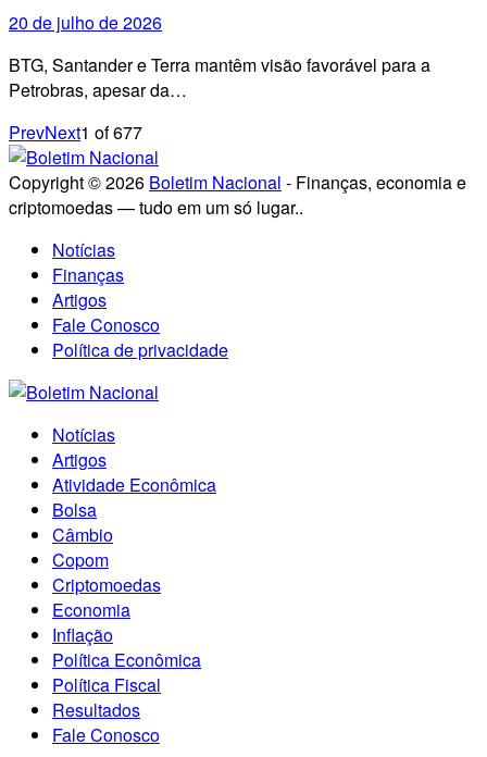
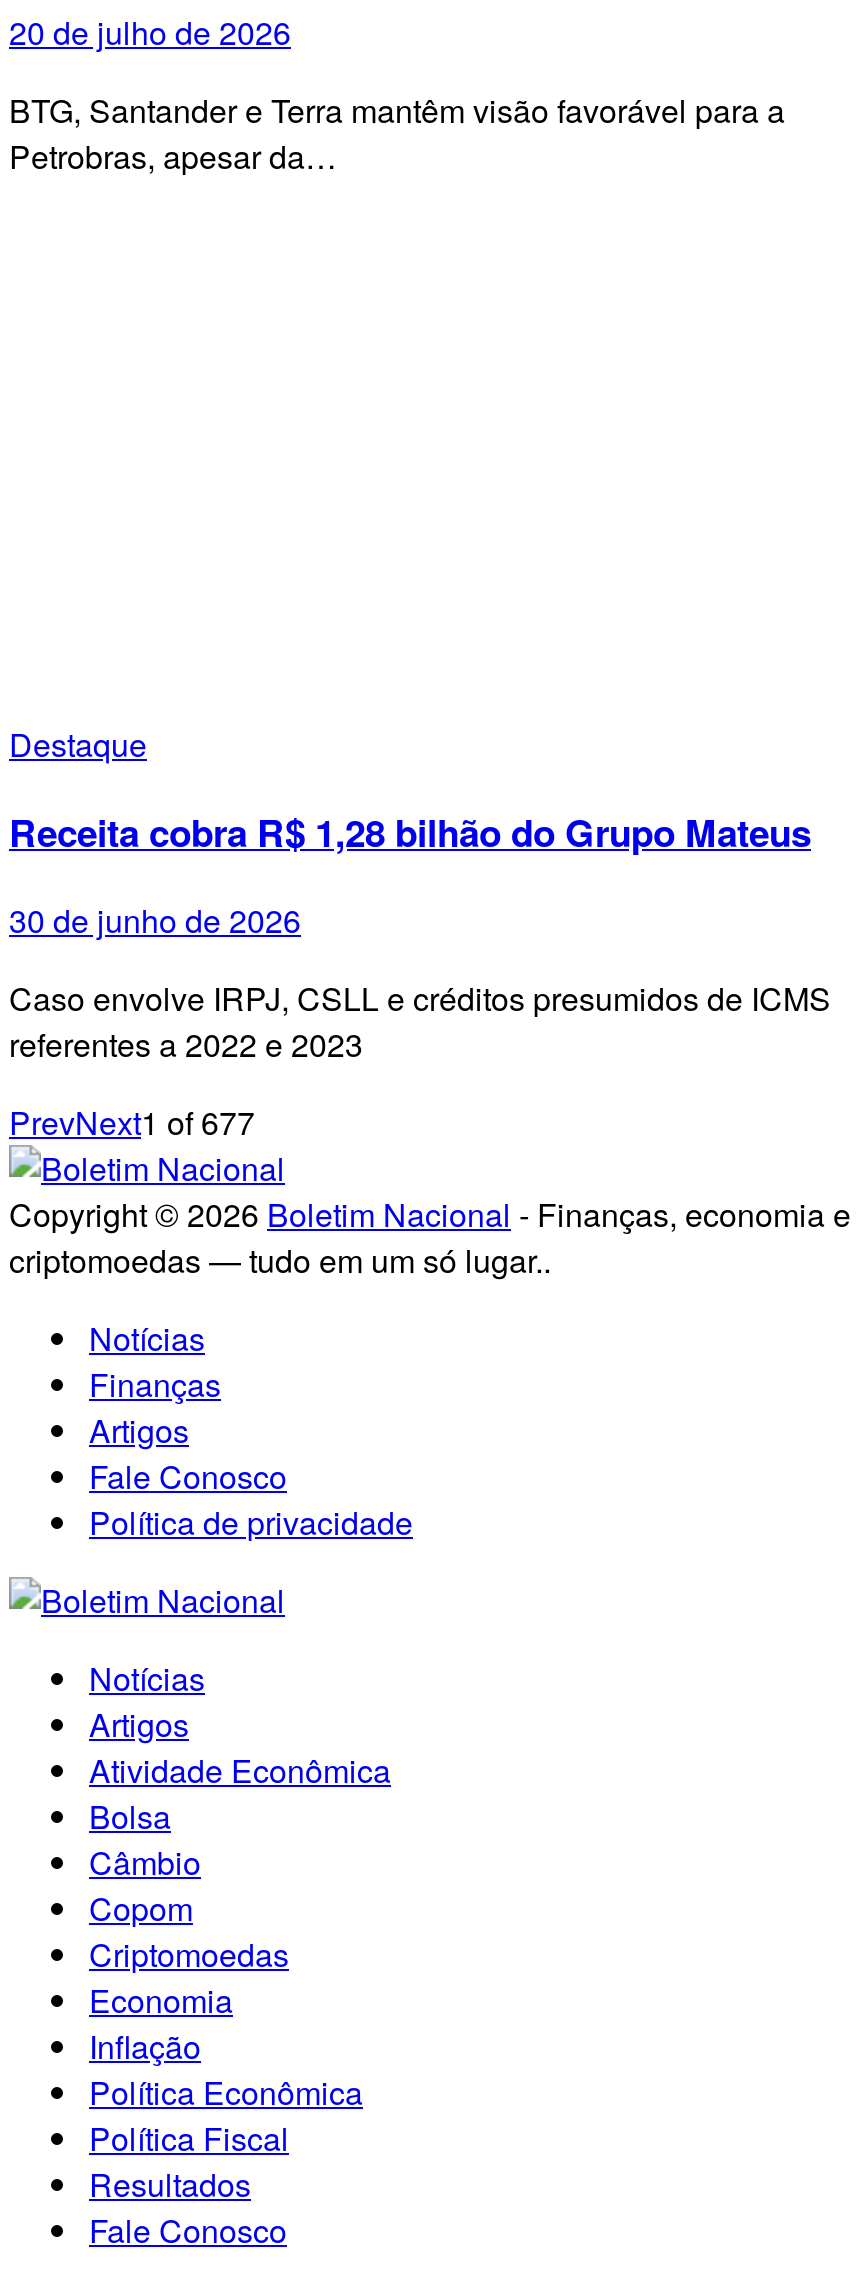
+ Destaque
+ Receita cobra R$ 1,28 bilhão do Grupo Mateus
+ 30 de junho de 2026
+ Caso envolve IRPJ, CSLL e créditos presumidos de ICMS
+ referentes a 2022 e 2023
